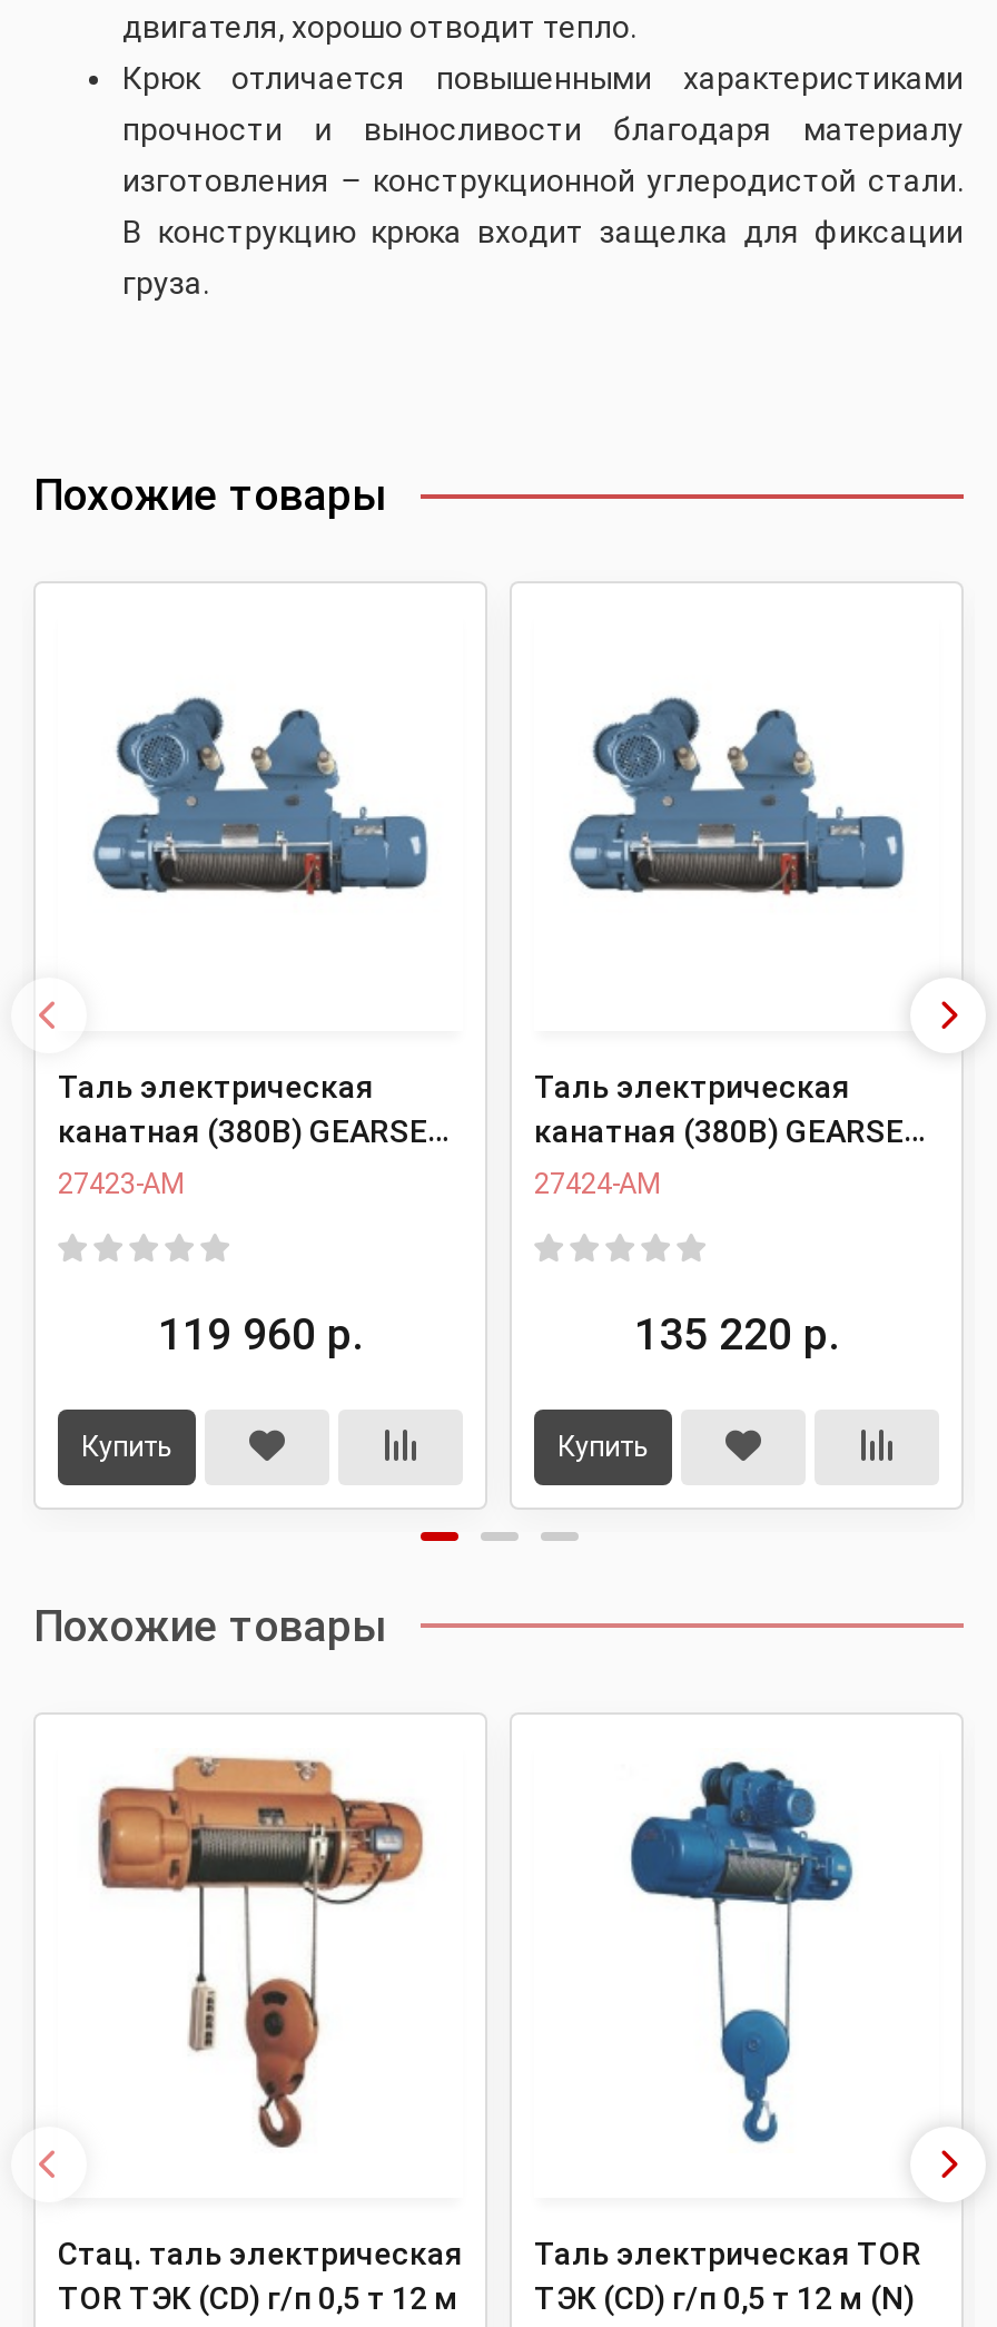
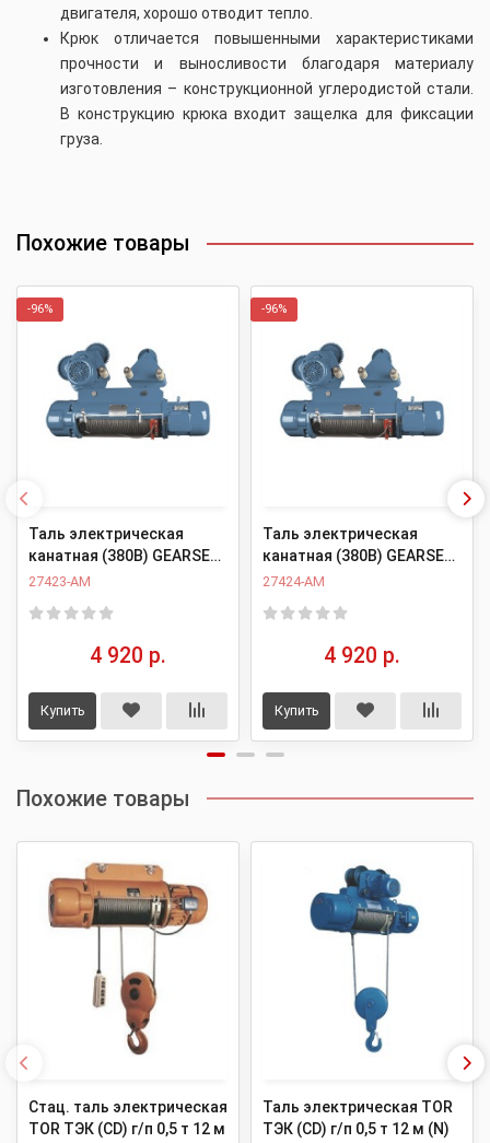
+ -96%

+ -96%

- 119 960 р.
+ 4 920 р.

- 135 220 р.
+ 4 920 р.
